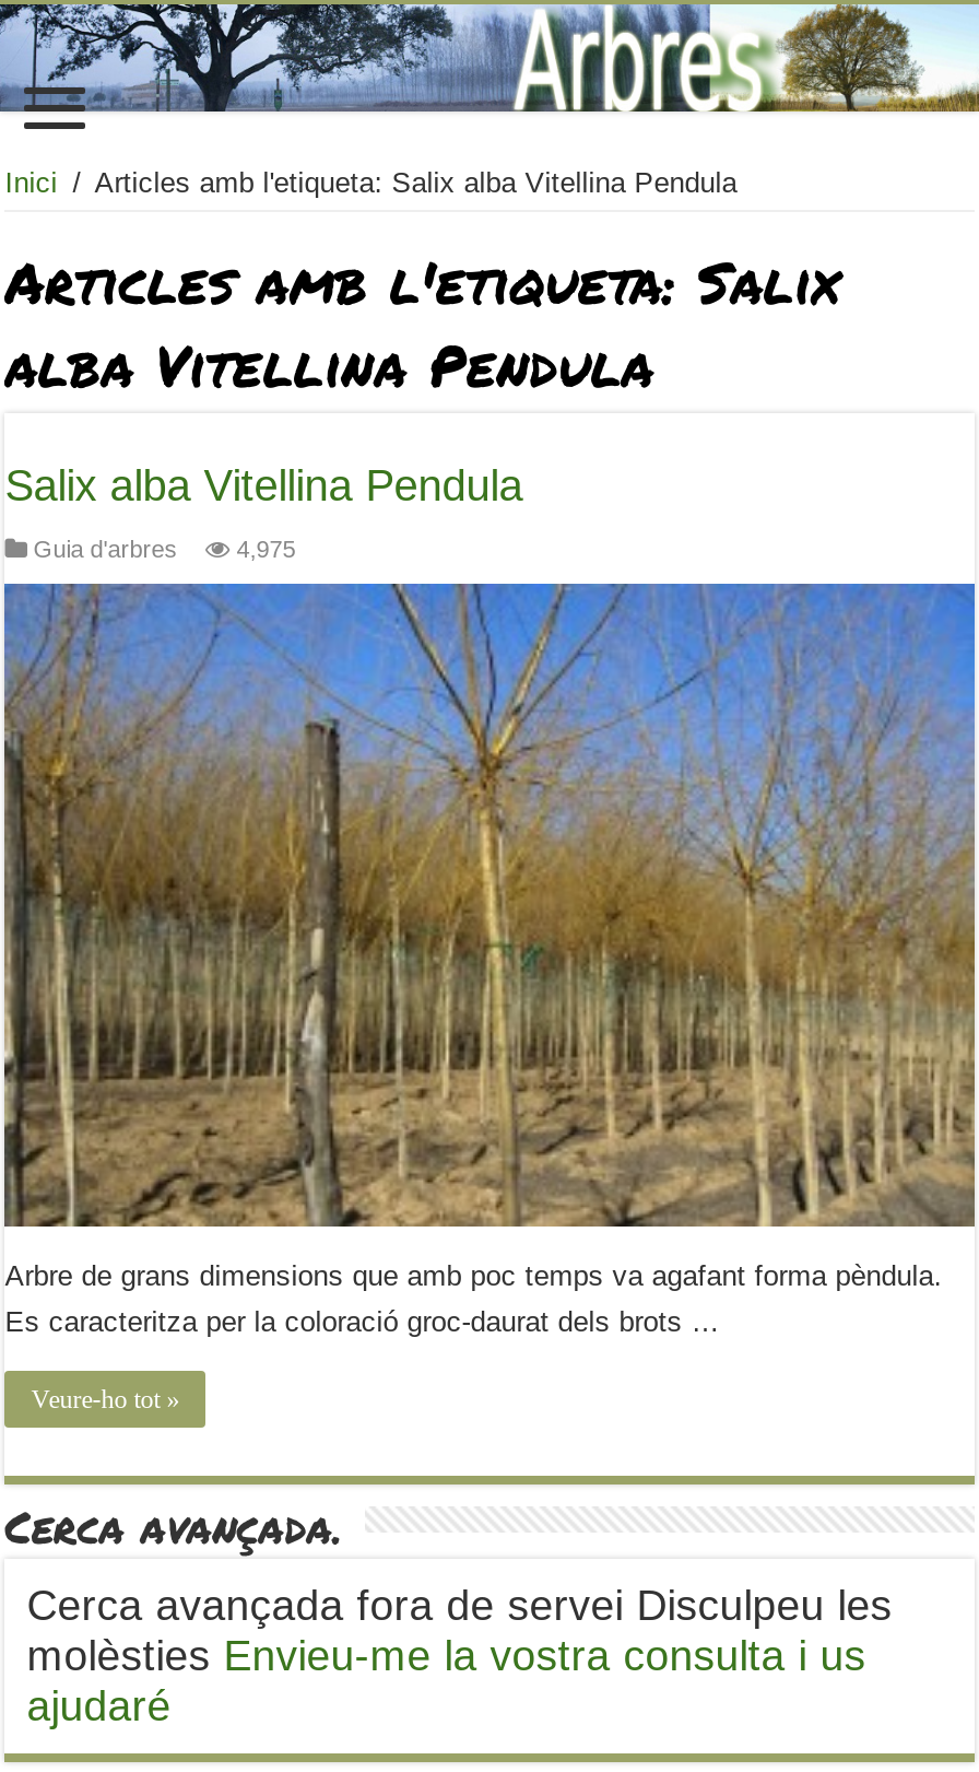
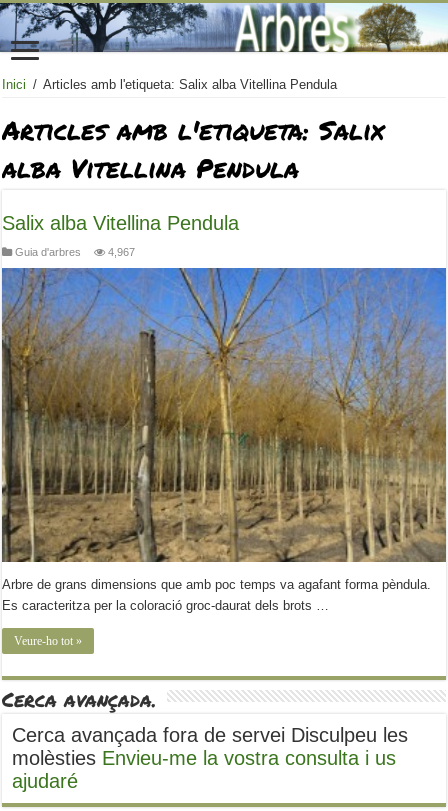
- 4,975
+ 4,967
